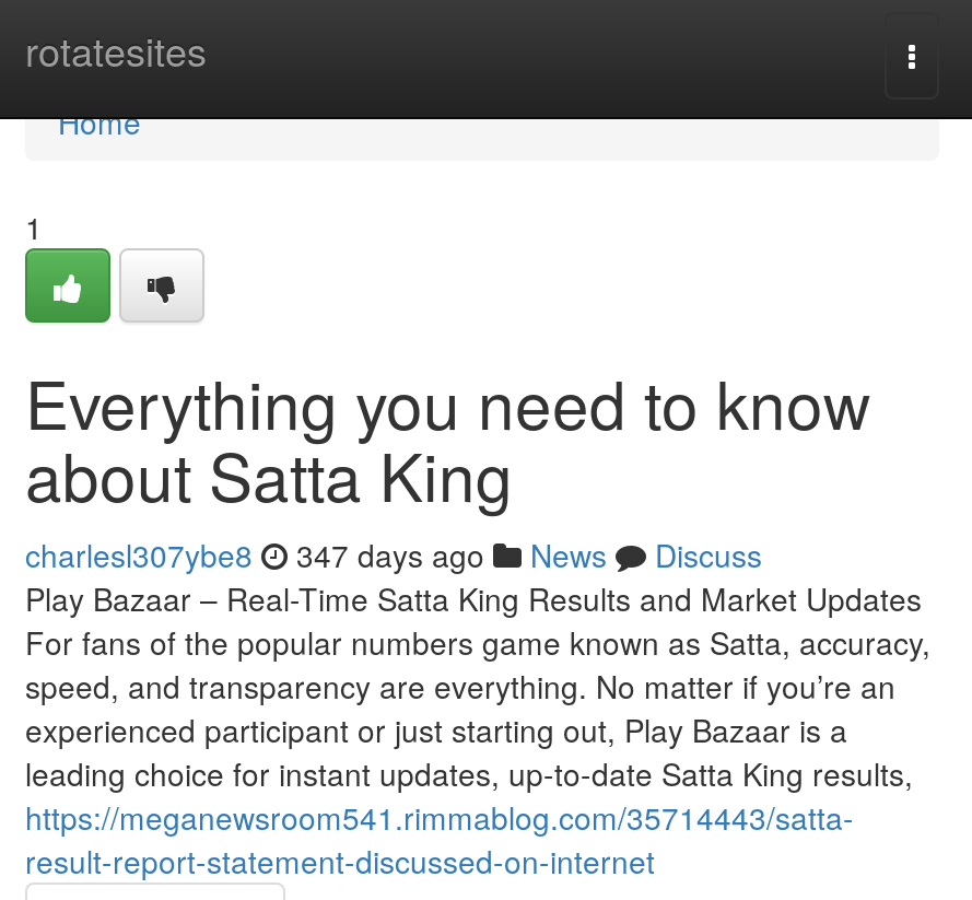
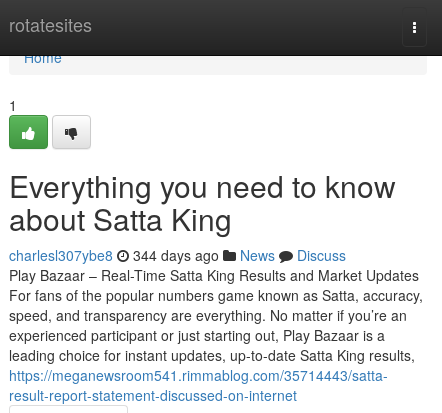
- charlesl307ybe8 347 days ago News Discuss
+ charlesl307ybe8 344 days ago News Discuss
